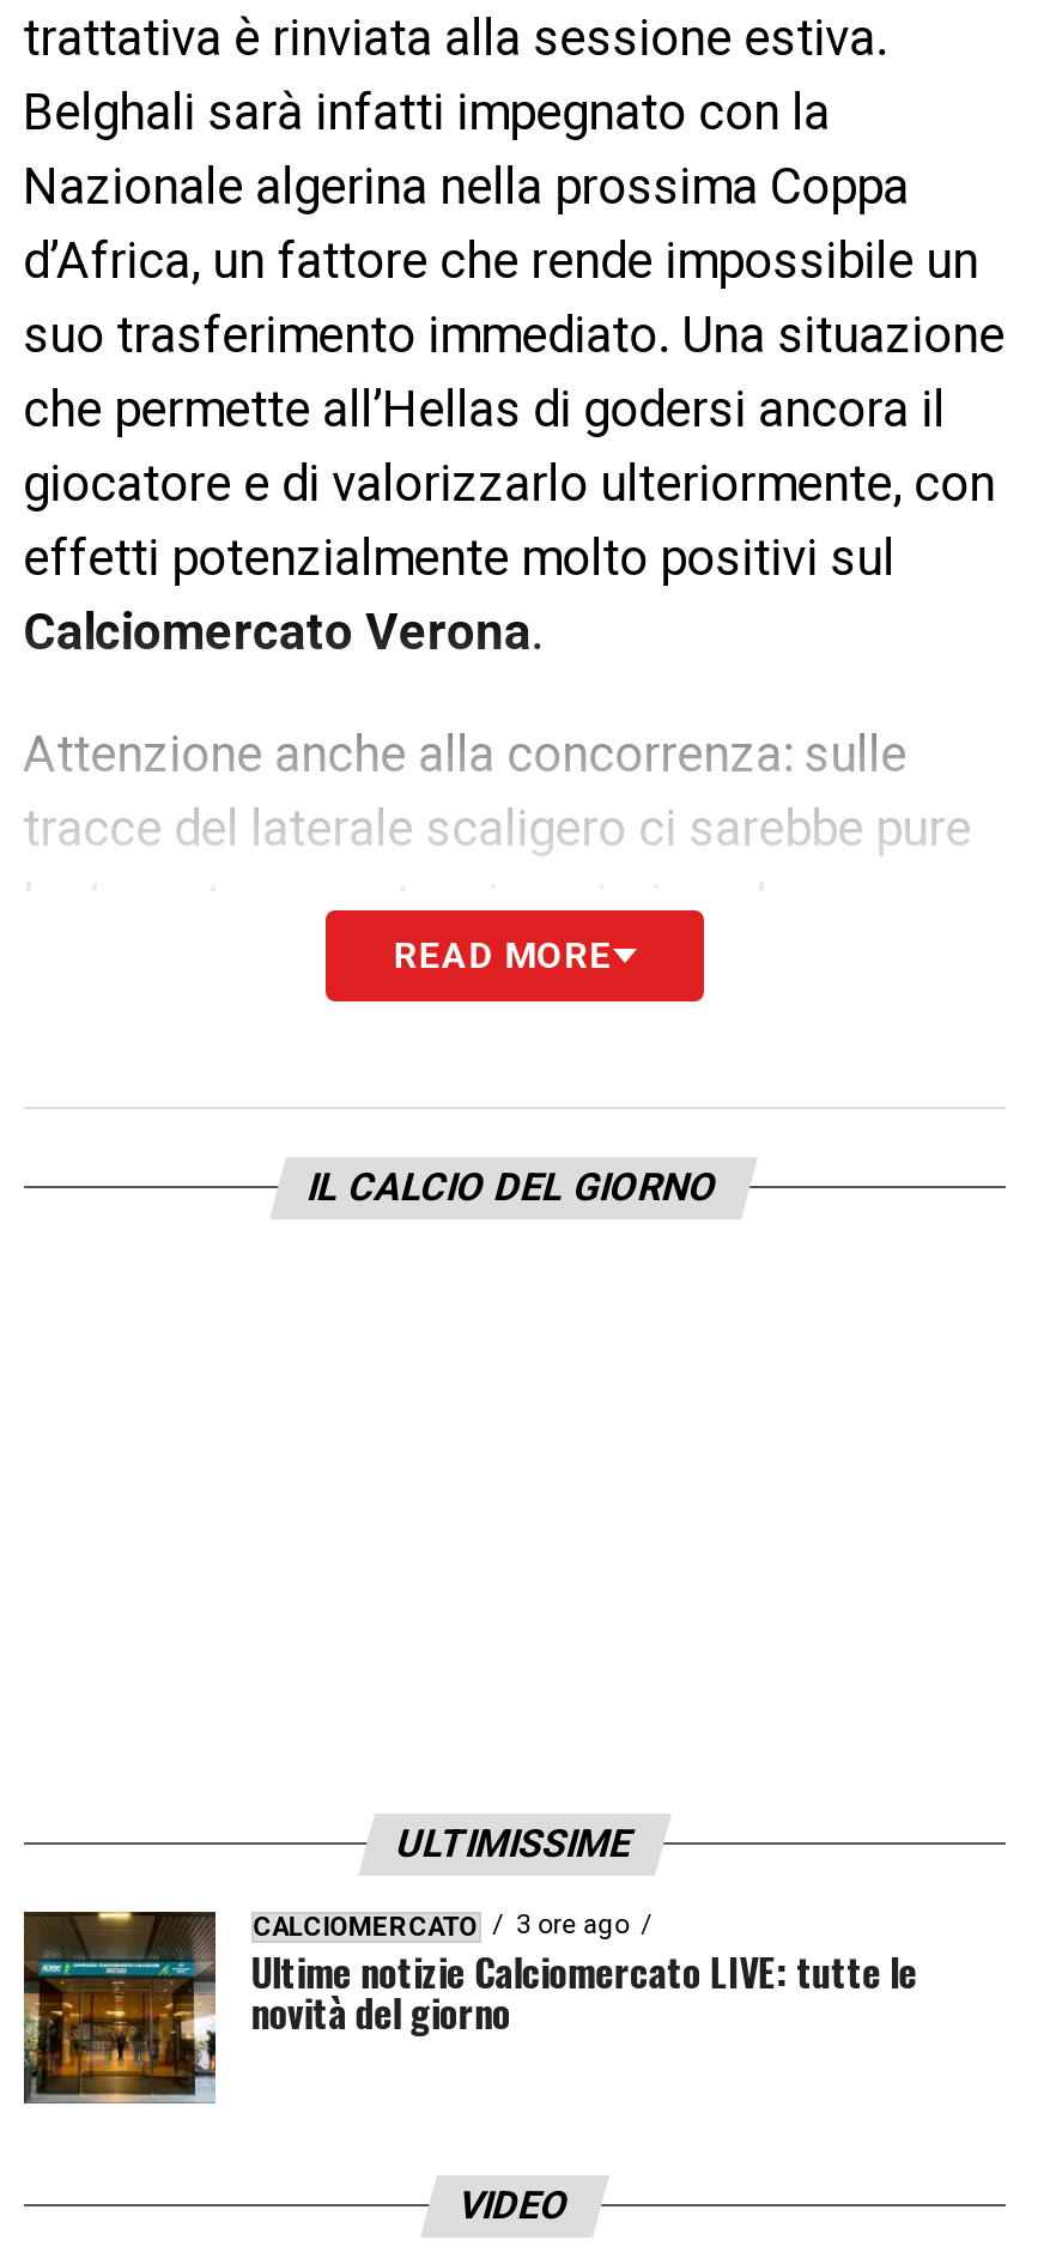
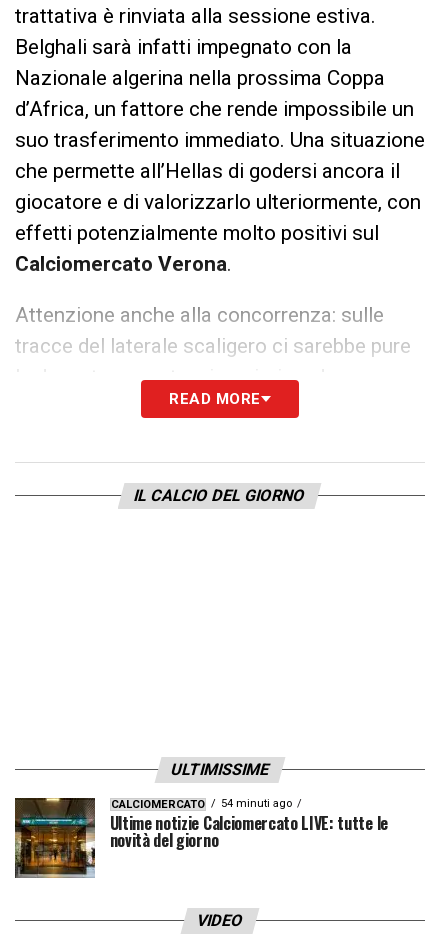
- CALCIOMERCATO 3 ore ago
+ CALCIOMERCATO 54 minuti ago
